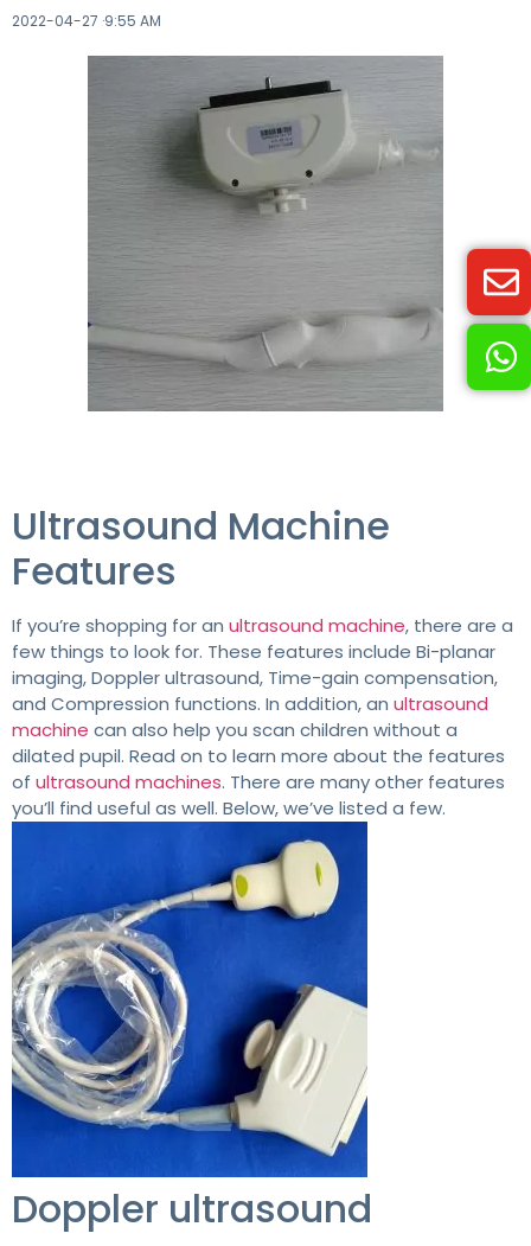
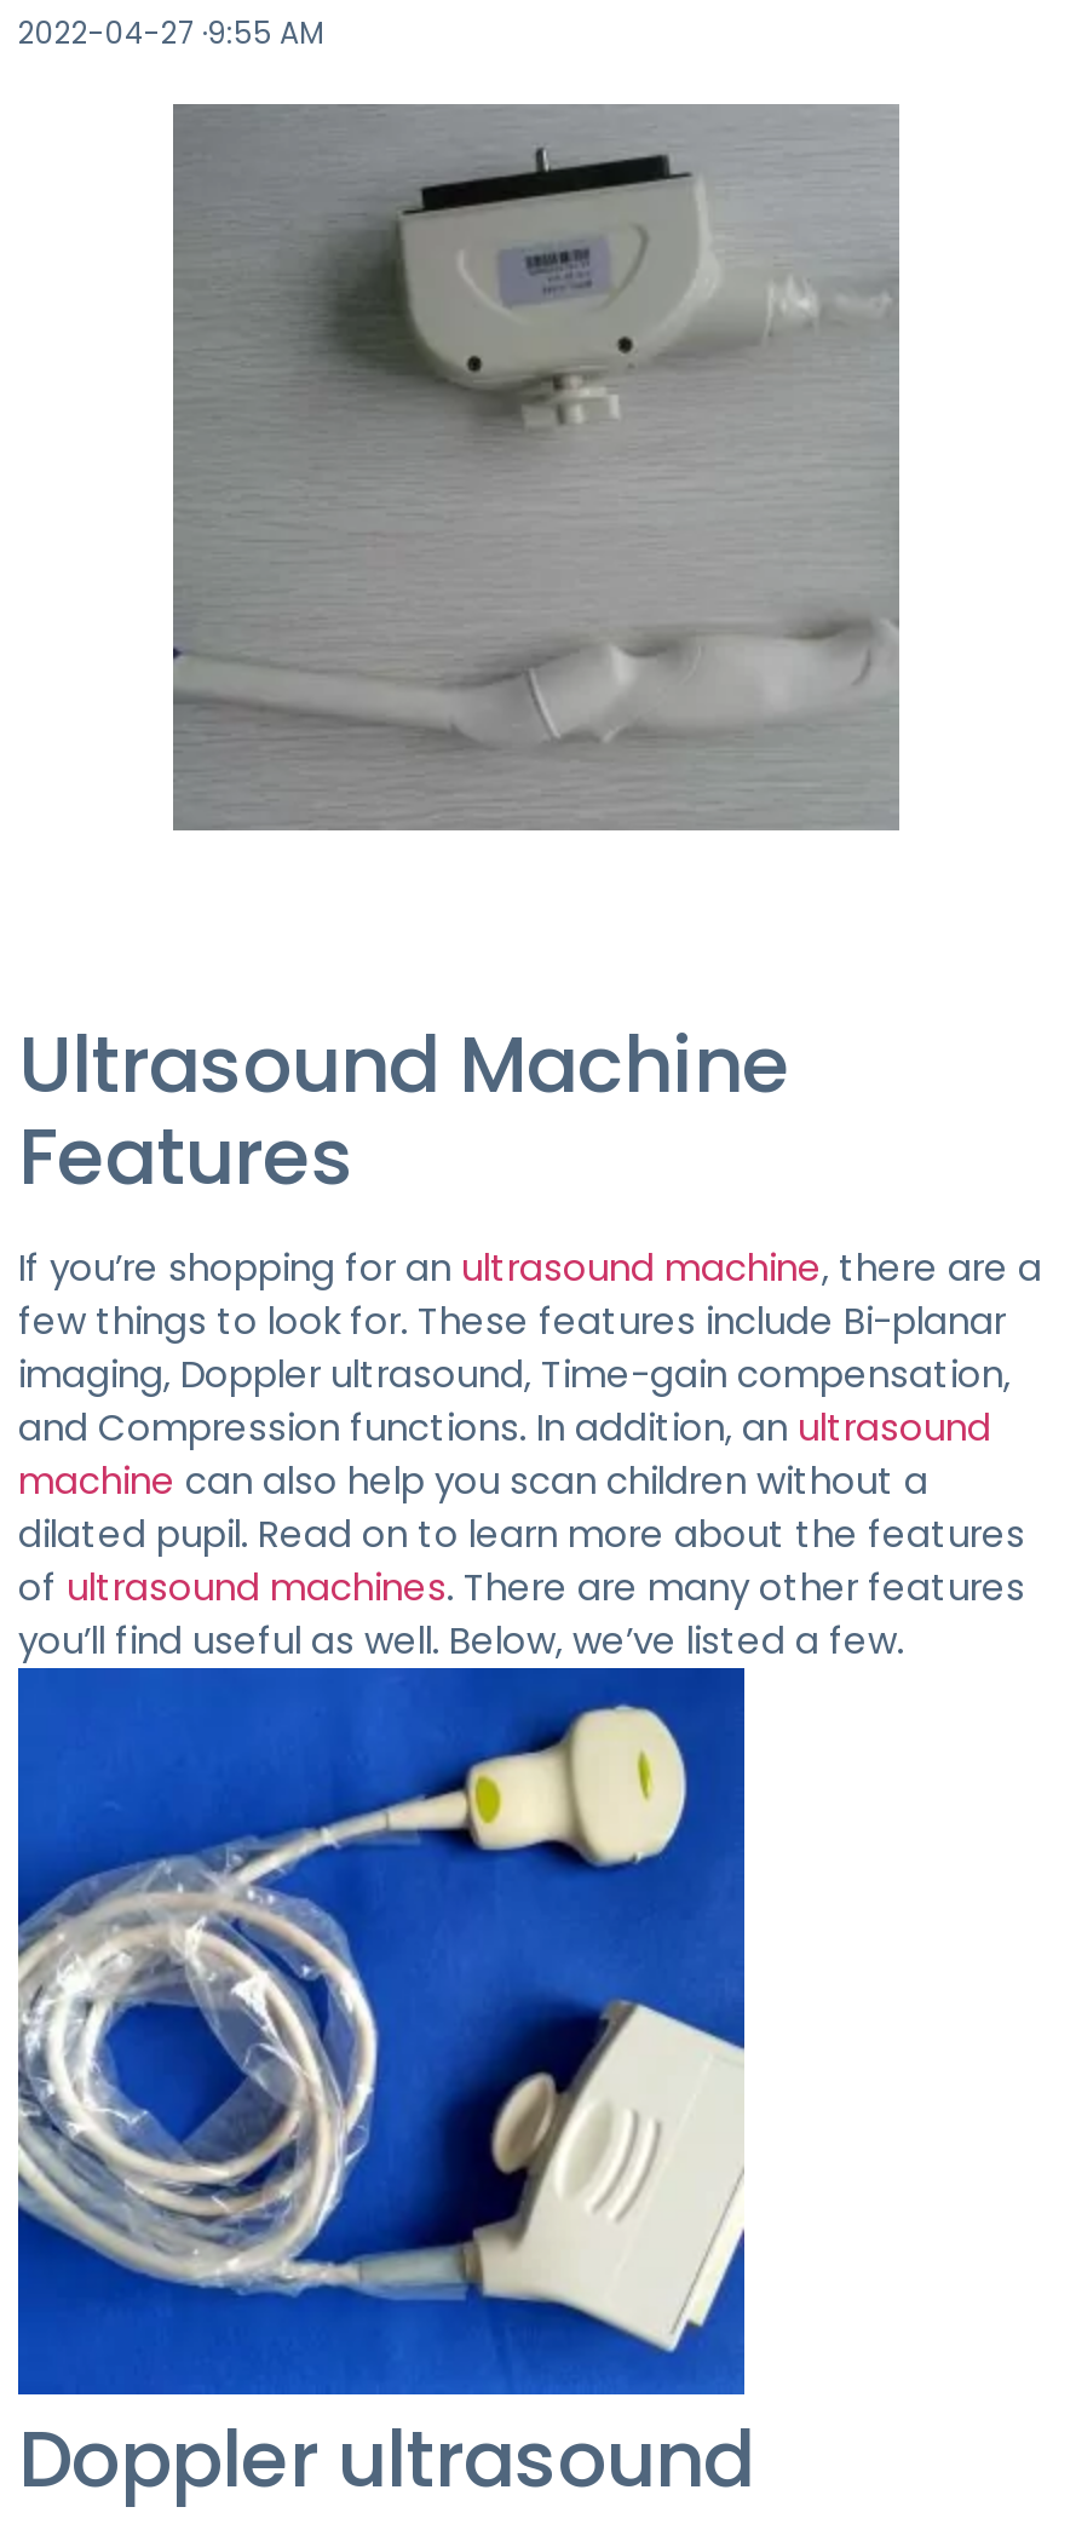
- [image]
